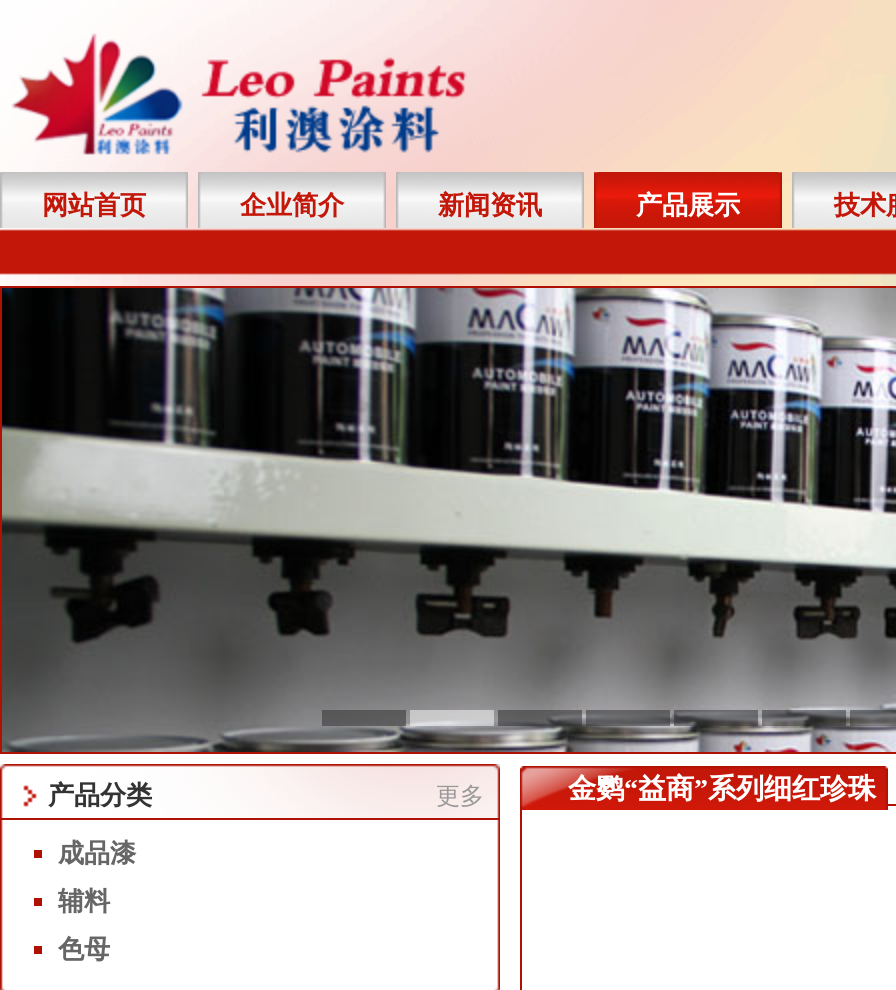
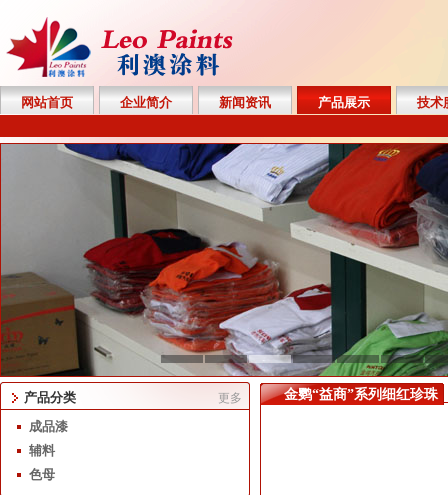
- [image]
+ [image]
